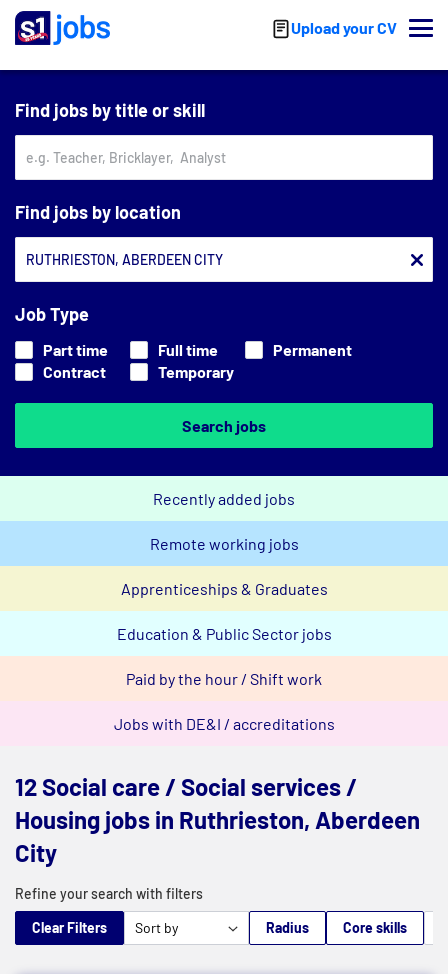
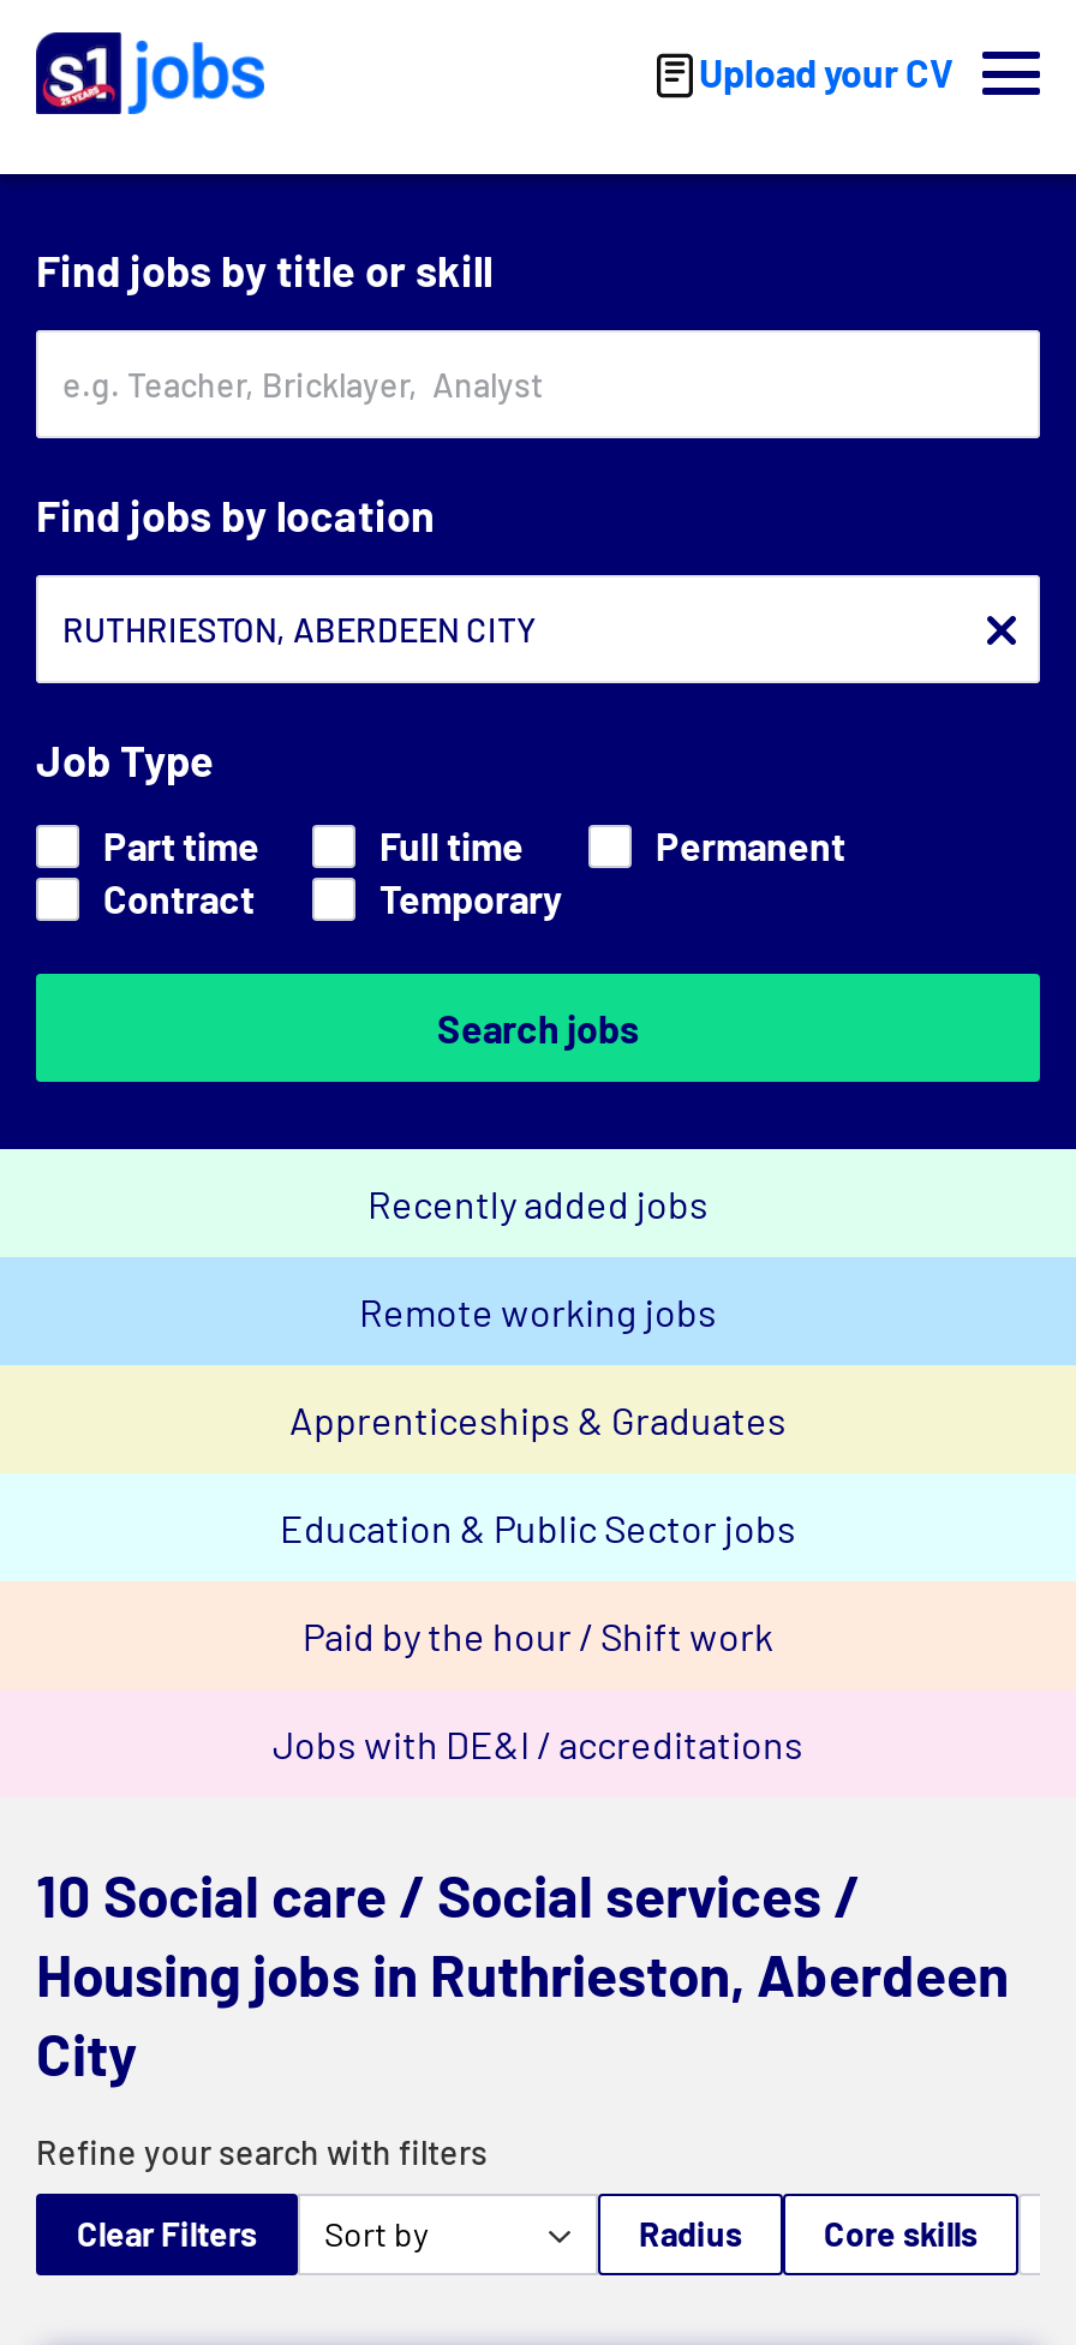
- 12 Social care / Social services /
+ 10 Social care / Social services /
